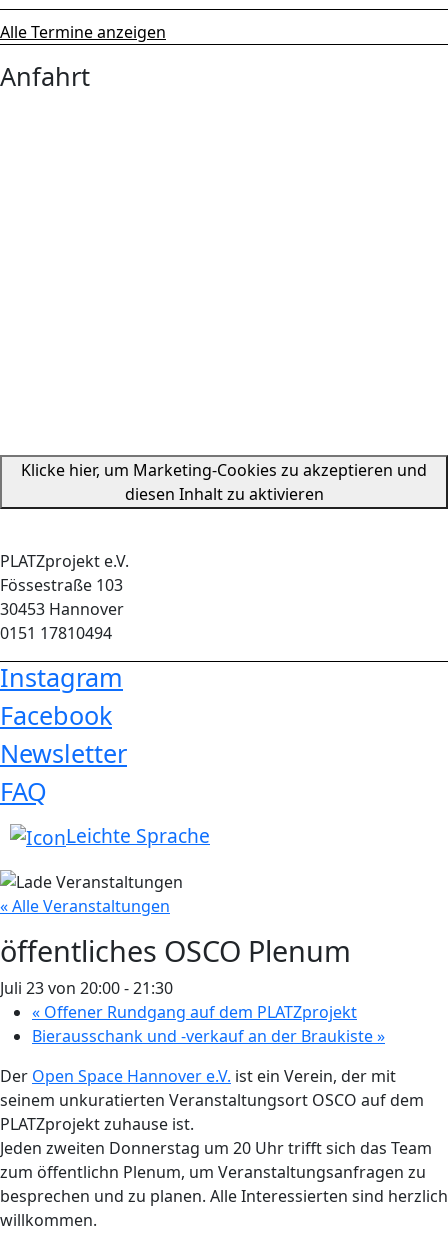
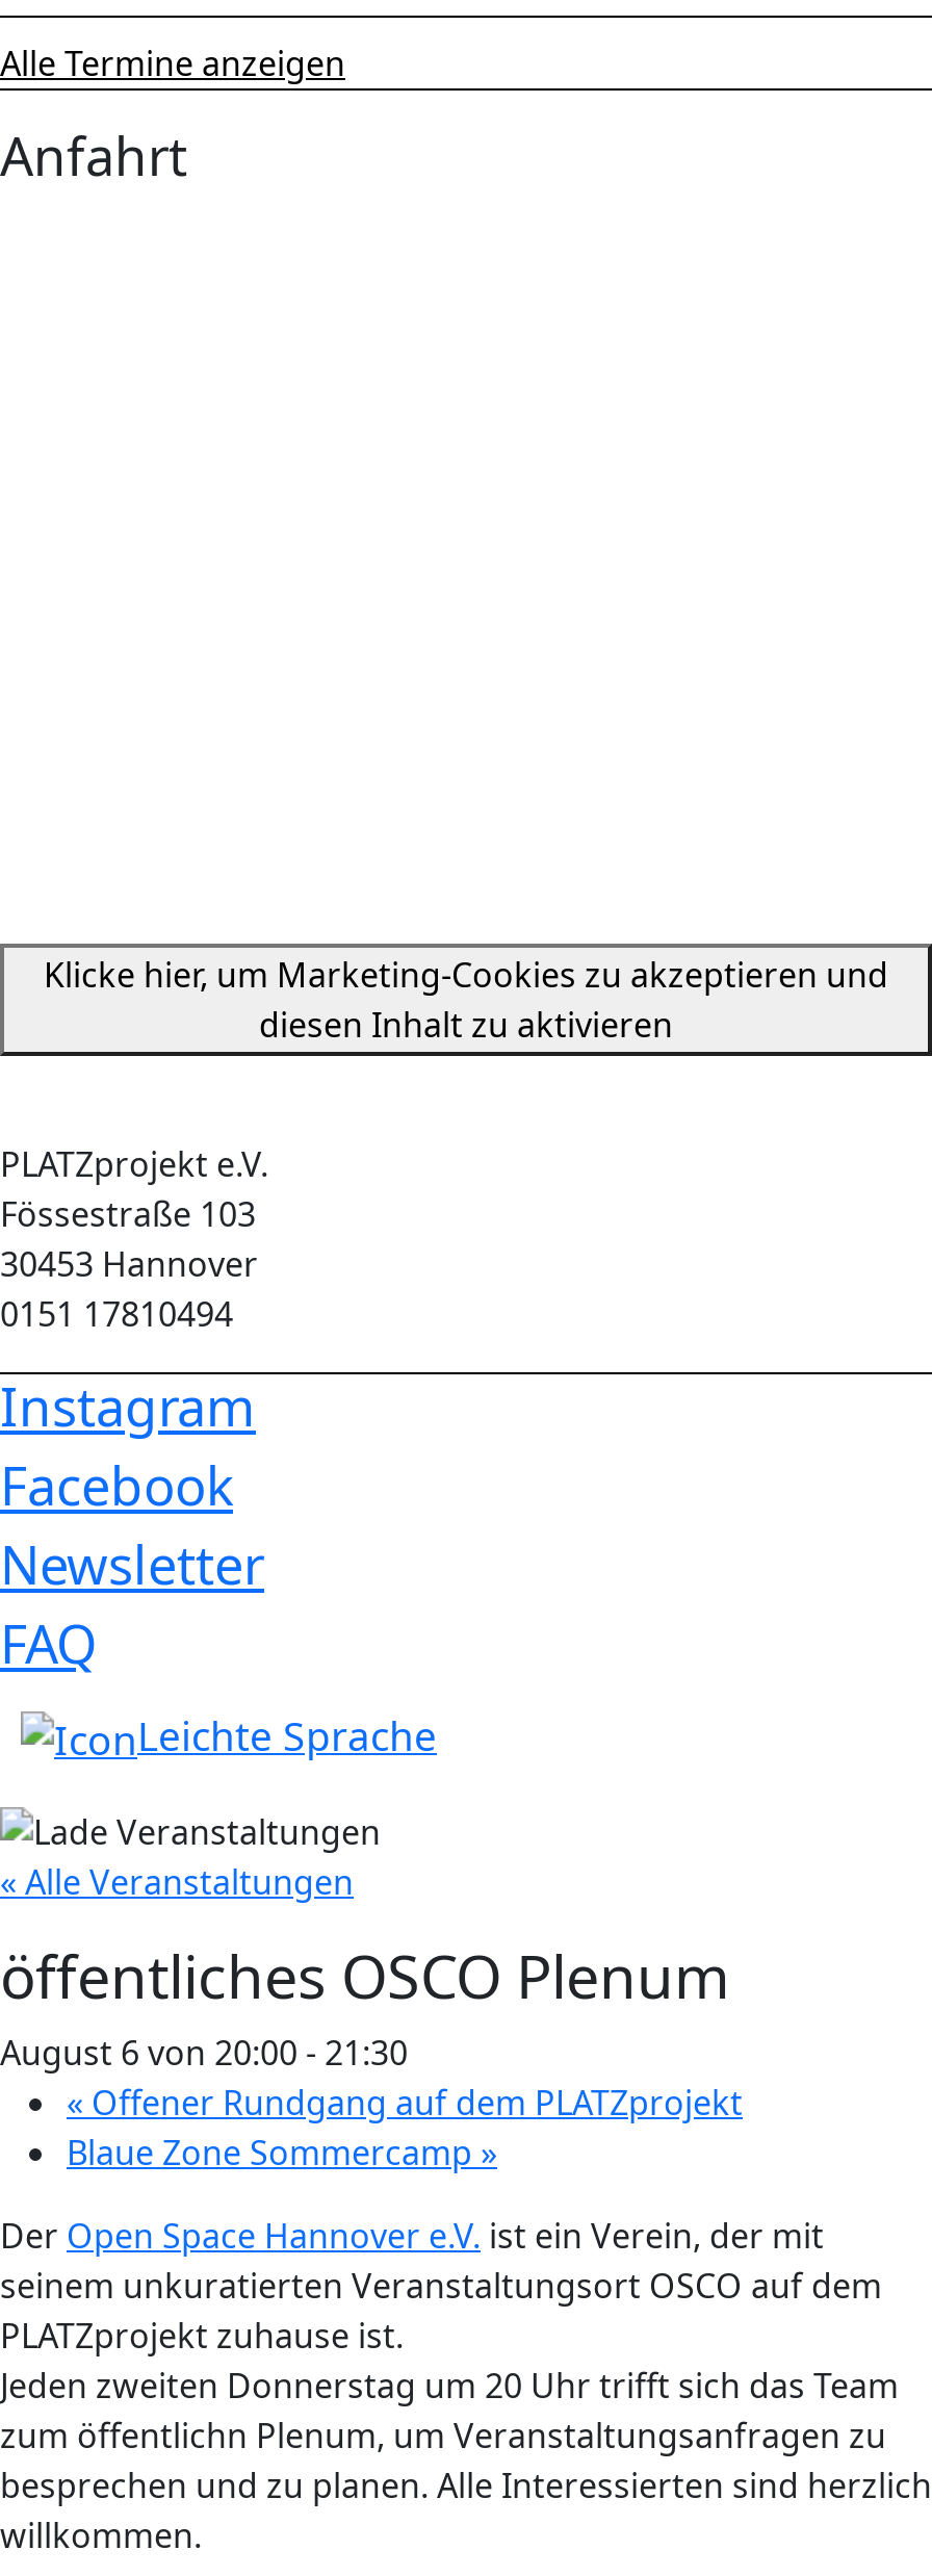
- Juli 23 von 20:00 - 21:30
+ August 6 von 20:00 - 21:30

- Bierausschank und -verkauf an der Braukiste»
+ Blaue Zone Sommercamp»
